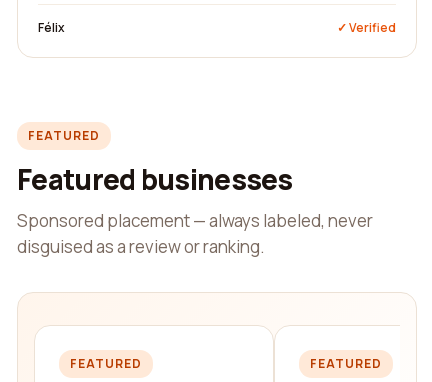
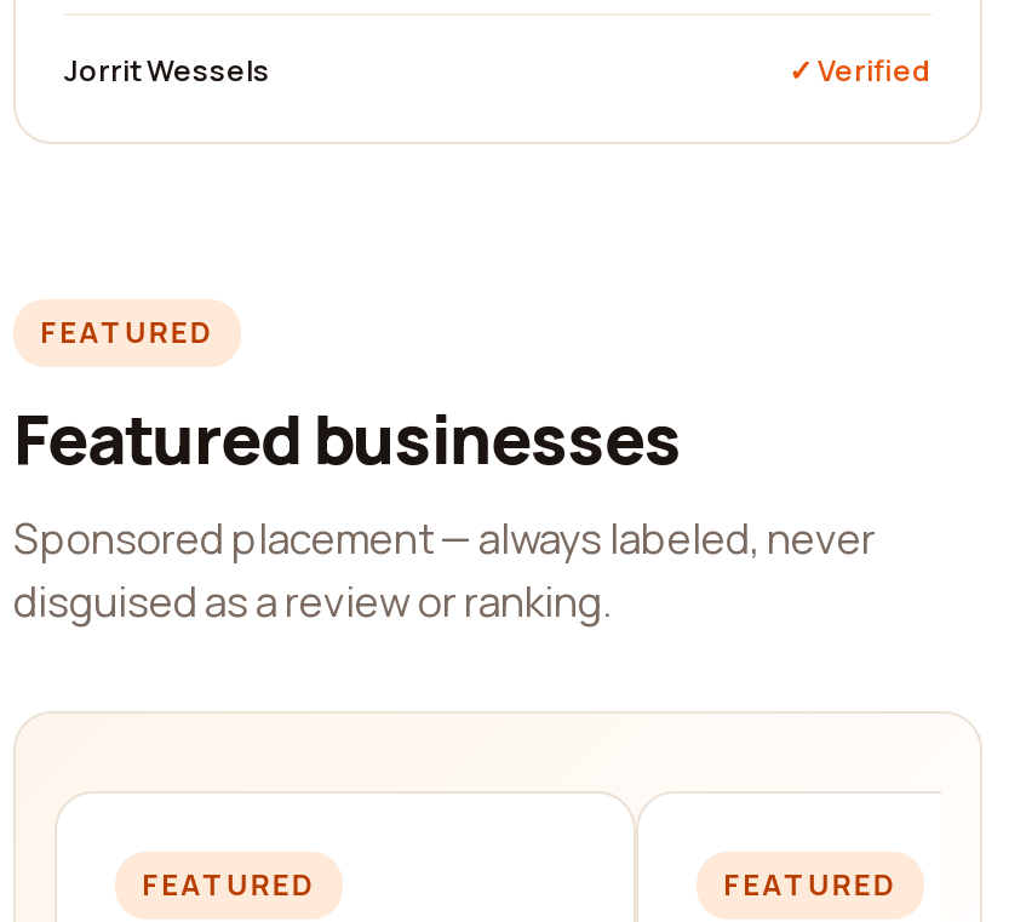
- Félix
+ Jorrit Wessels
